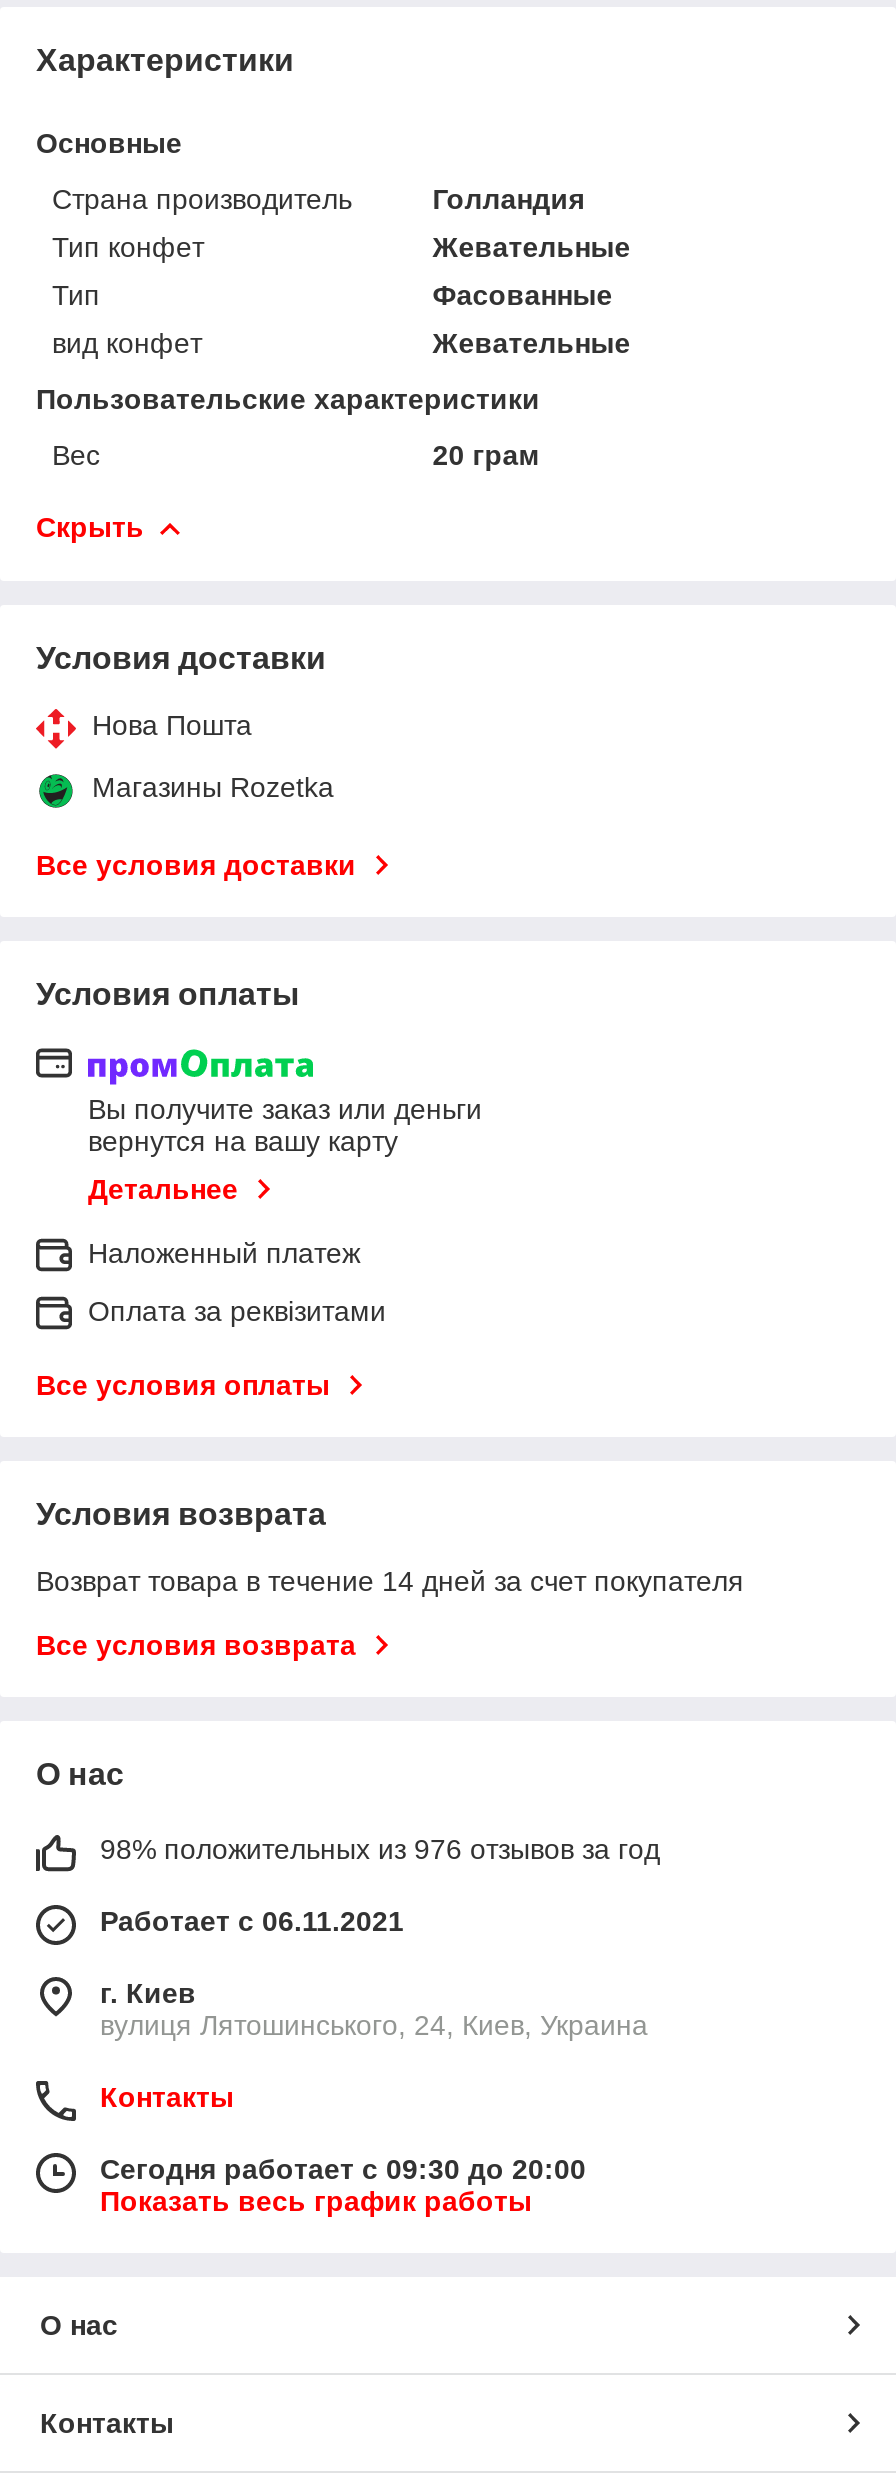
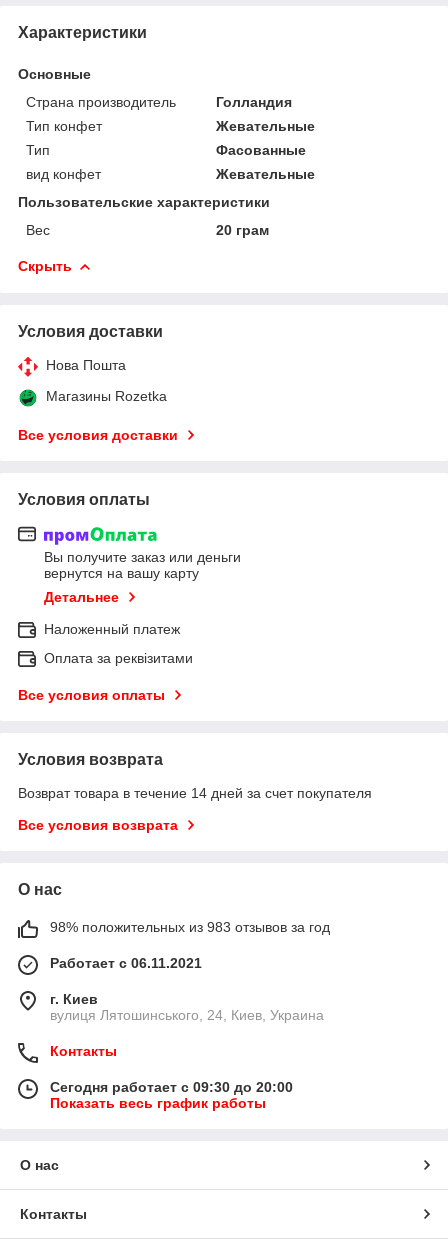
- 98% положительных из 976 отзывов за год
+ 98% положительных из 983 отзывов за год
